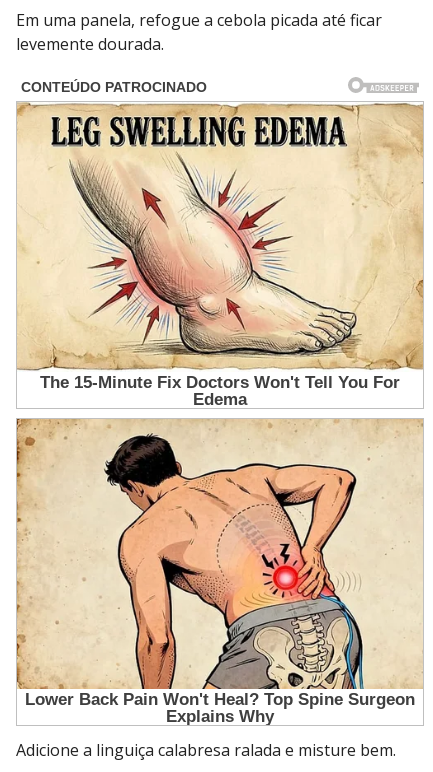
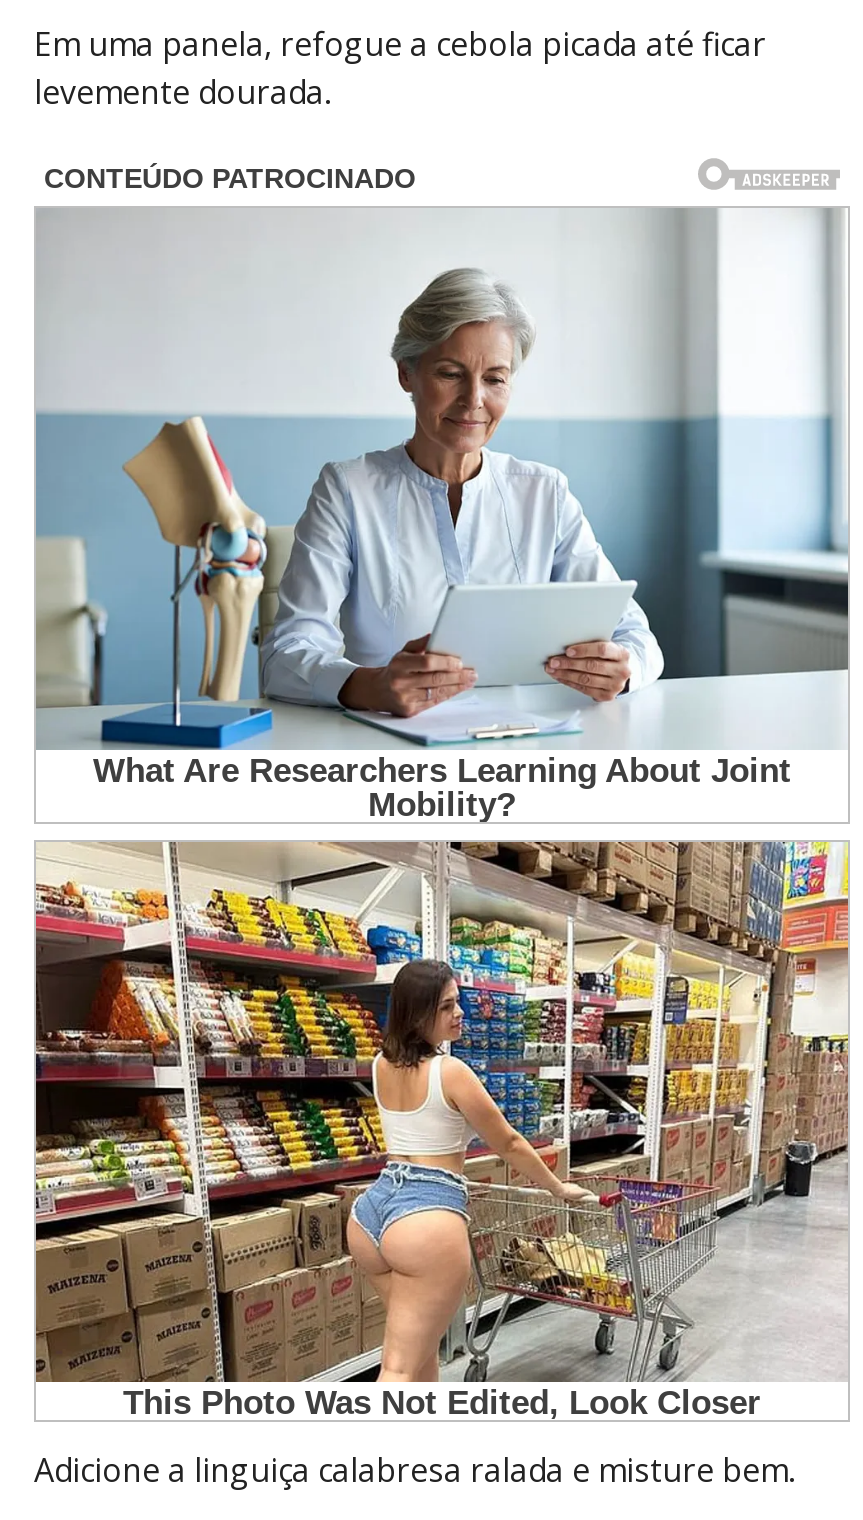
- [image]
+ [image]

- [image]
+ [image]
